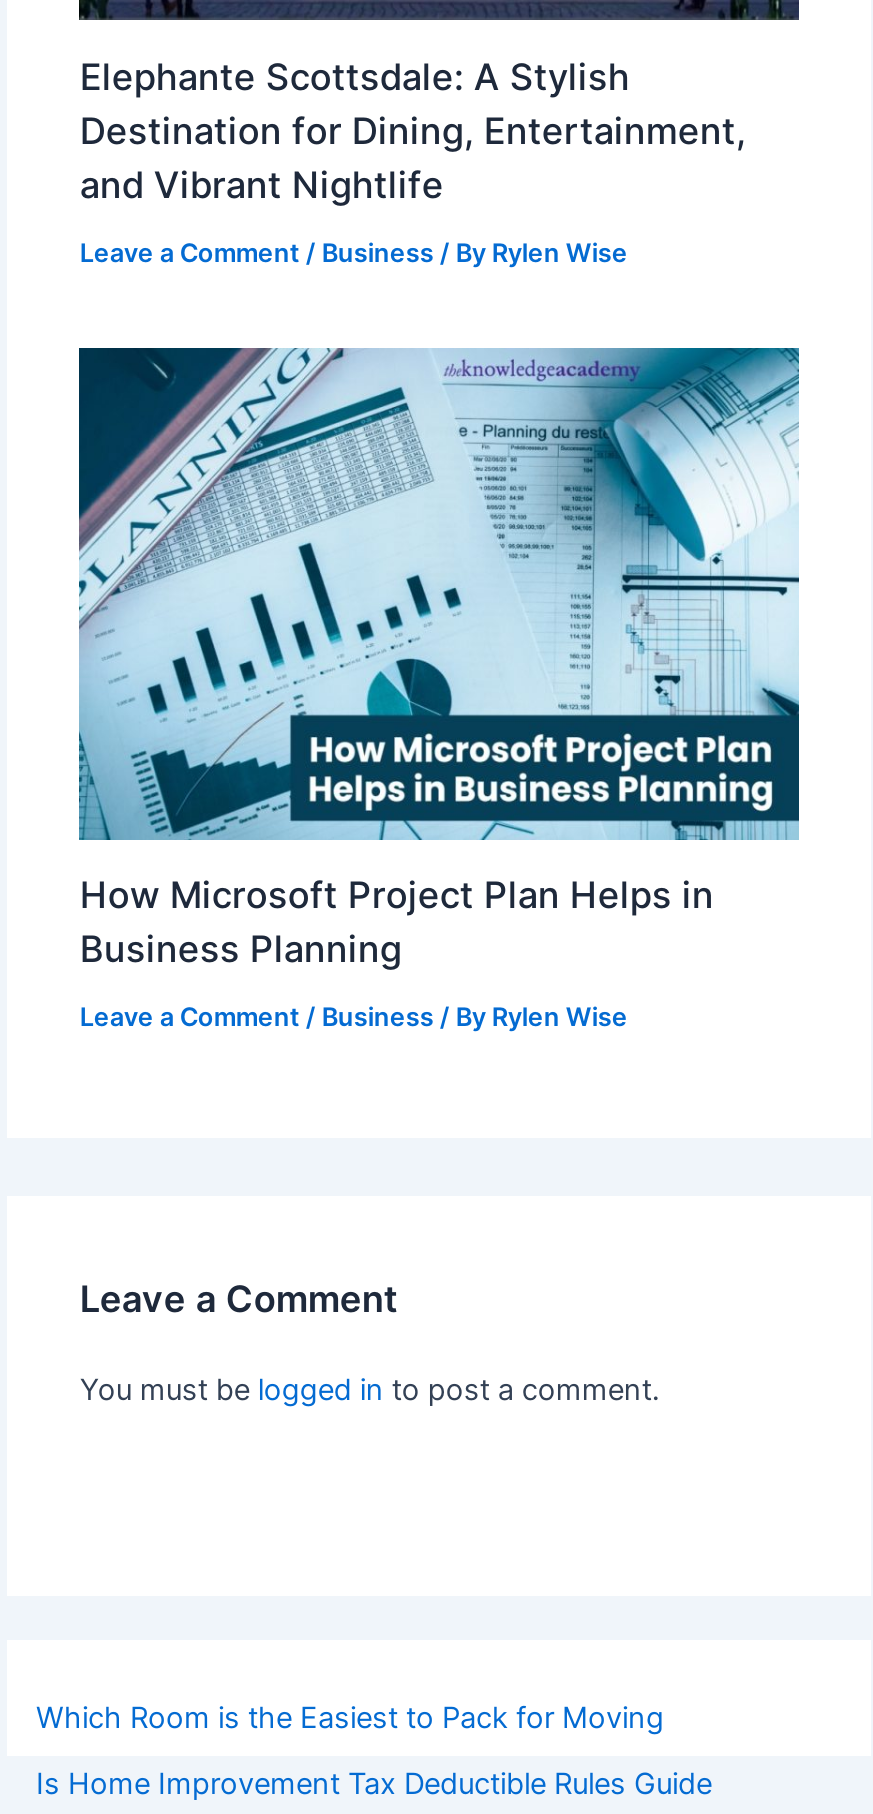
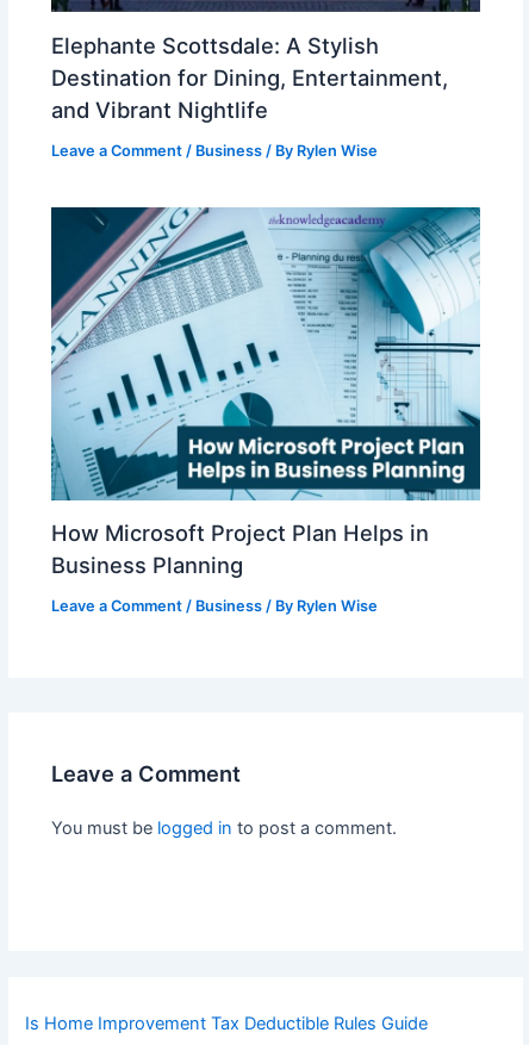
- Which Room is the Easiest to Pack for Moving
